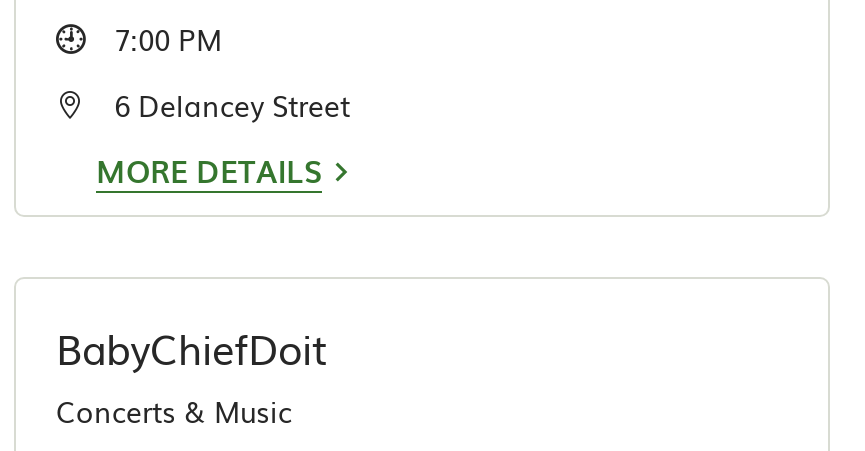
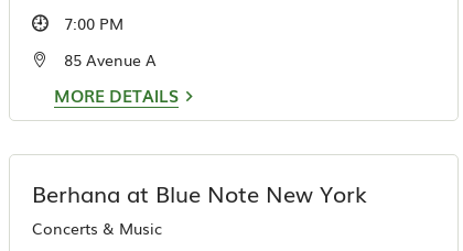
- 6 Delancey Street
+ 85 Avenue A

- BabyChiefDoit
+ Berhana at Blue Note New York
